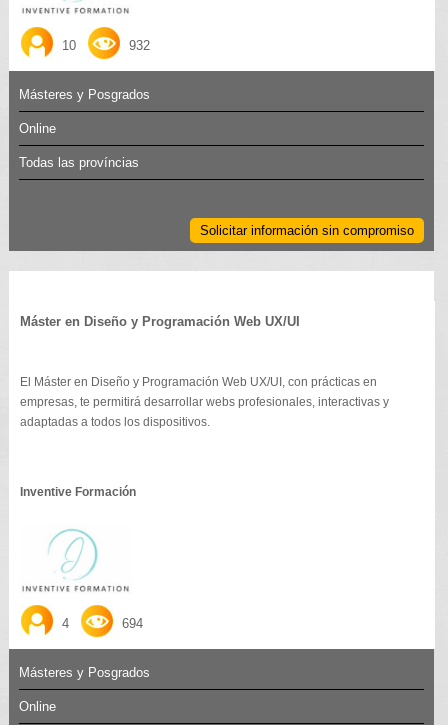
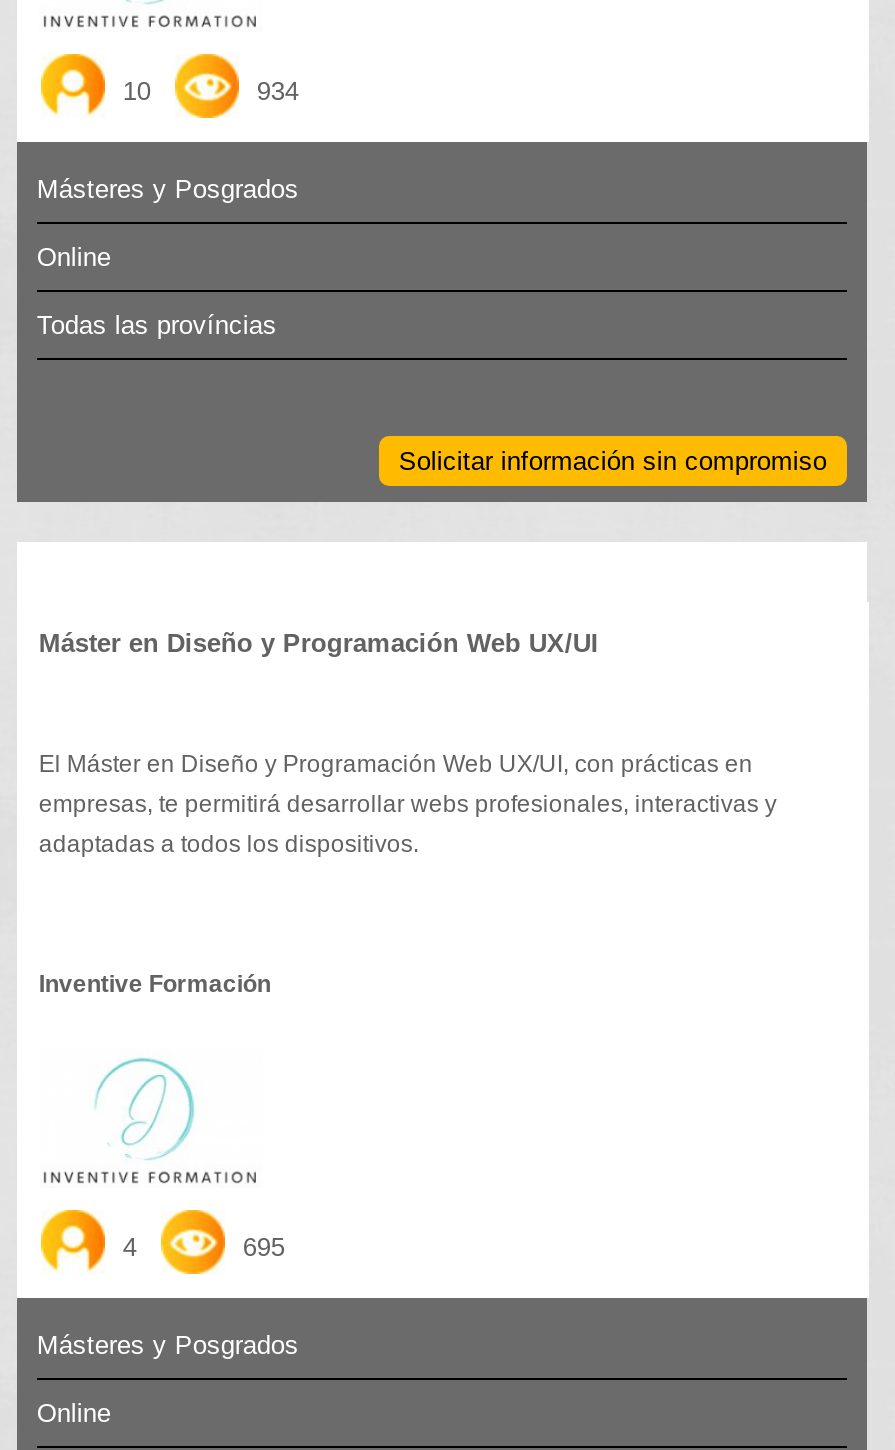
- 932
+ 934

- 694
+ 695
